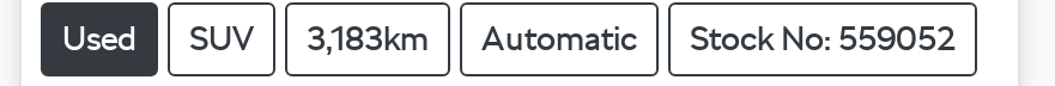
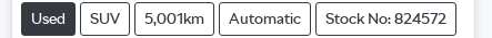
- 3,183km
+ 5,001km

- Stock No: 559052
+ Stock No: 824572
